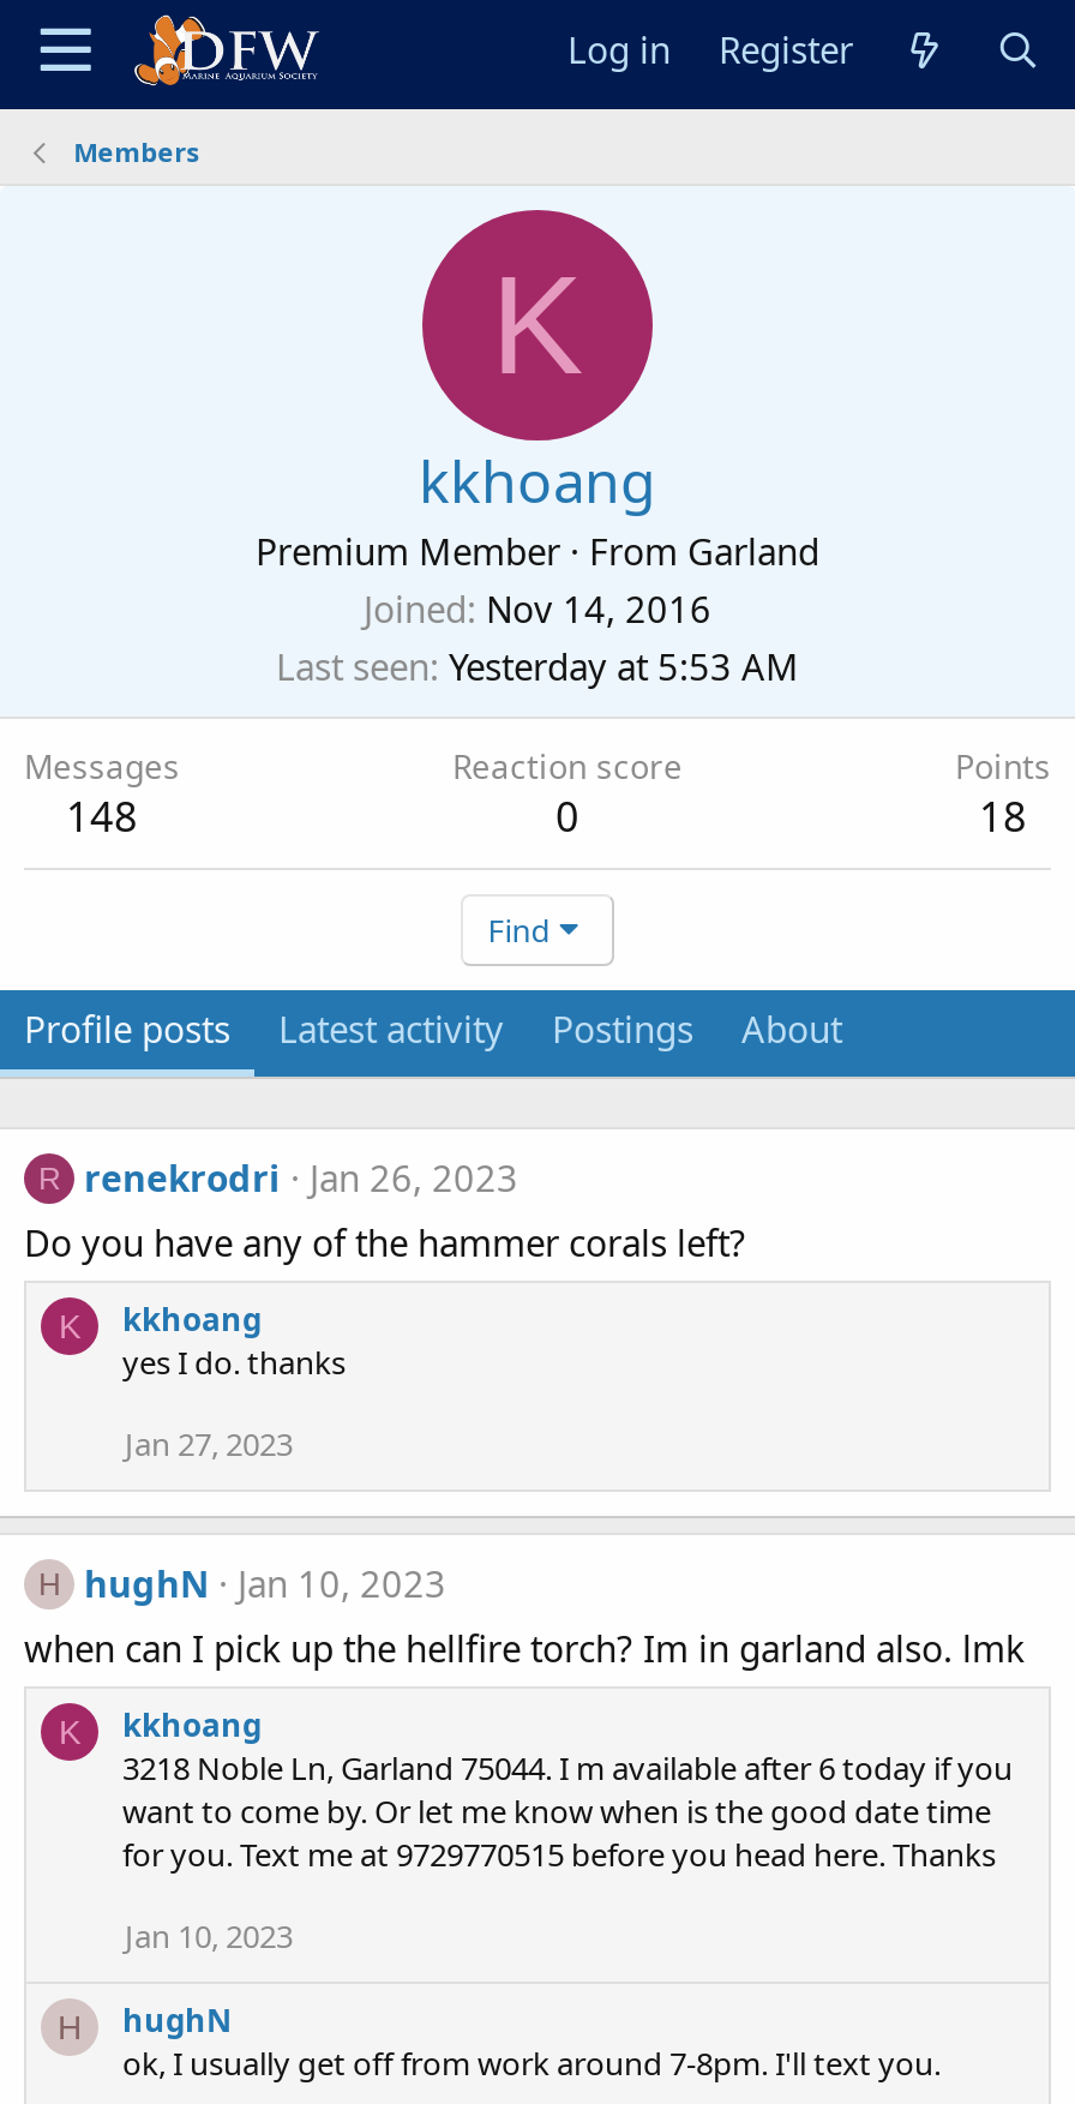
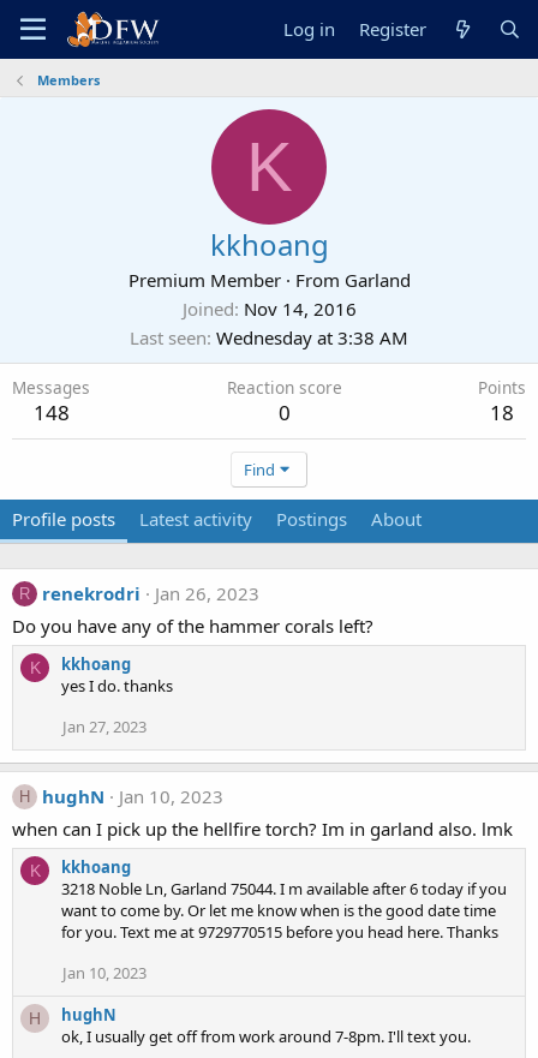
- Last seen Yesterday at 5:53 AM
+ Last seen Wednesday at 3:38 AM
